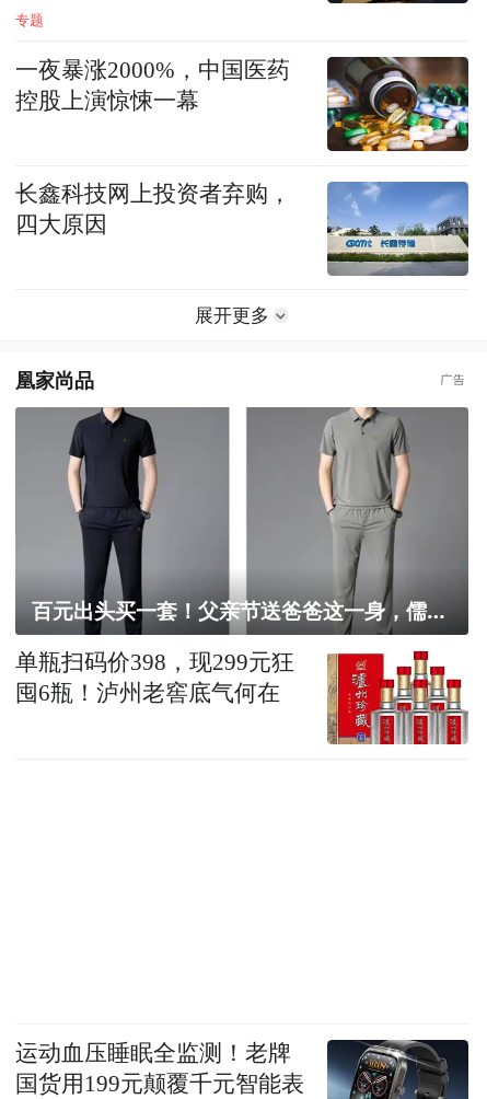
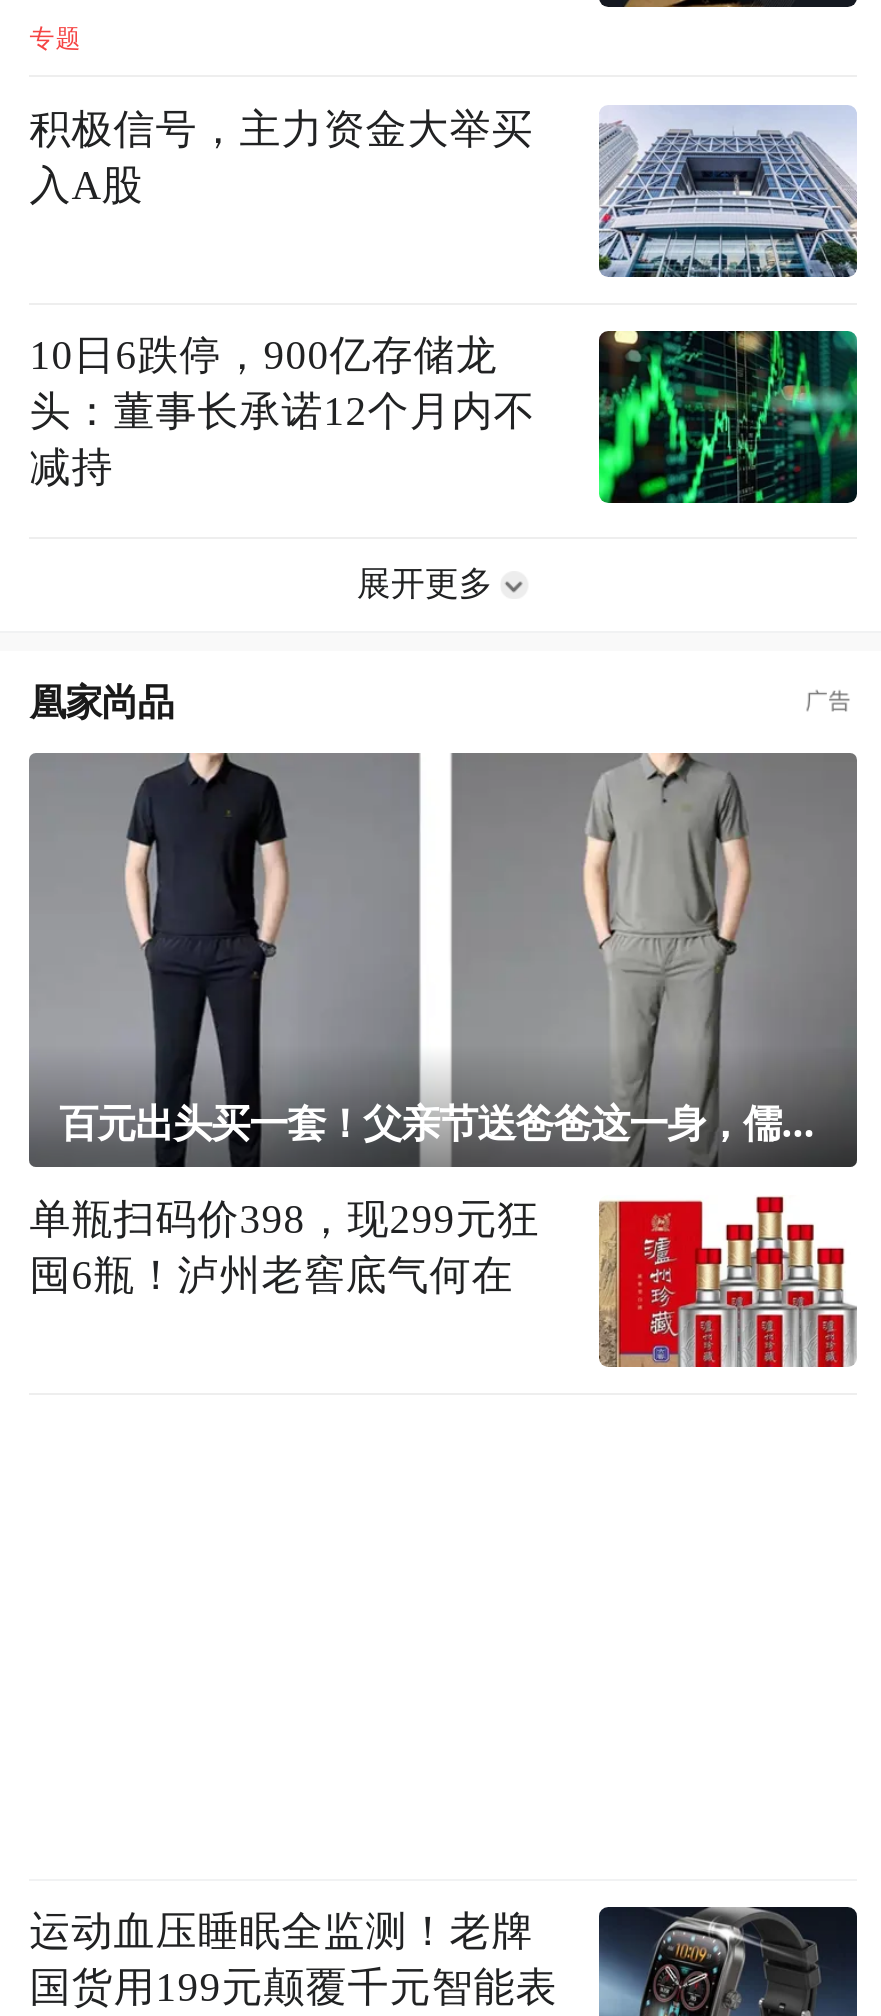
- [image]
- 一夜暴涨2000%，中国医药
- 控股上演惊悚一幕
+ [image]
+ 积极信号，主力资金大举买
+ 入A股

- [image]
- 长鑫科技网上投资者弃购，
- 四大原因
+ [image]
+ 10日6跌停，900亿存储龙
+ 头：董事长承诺12个月内不
+ 减持
